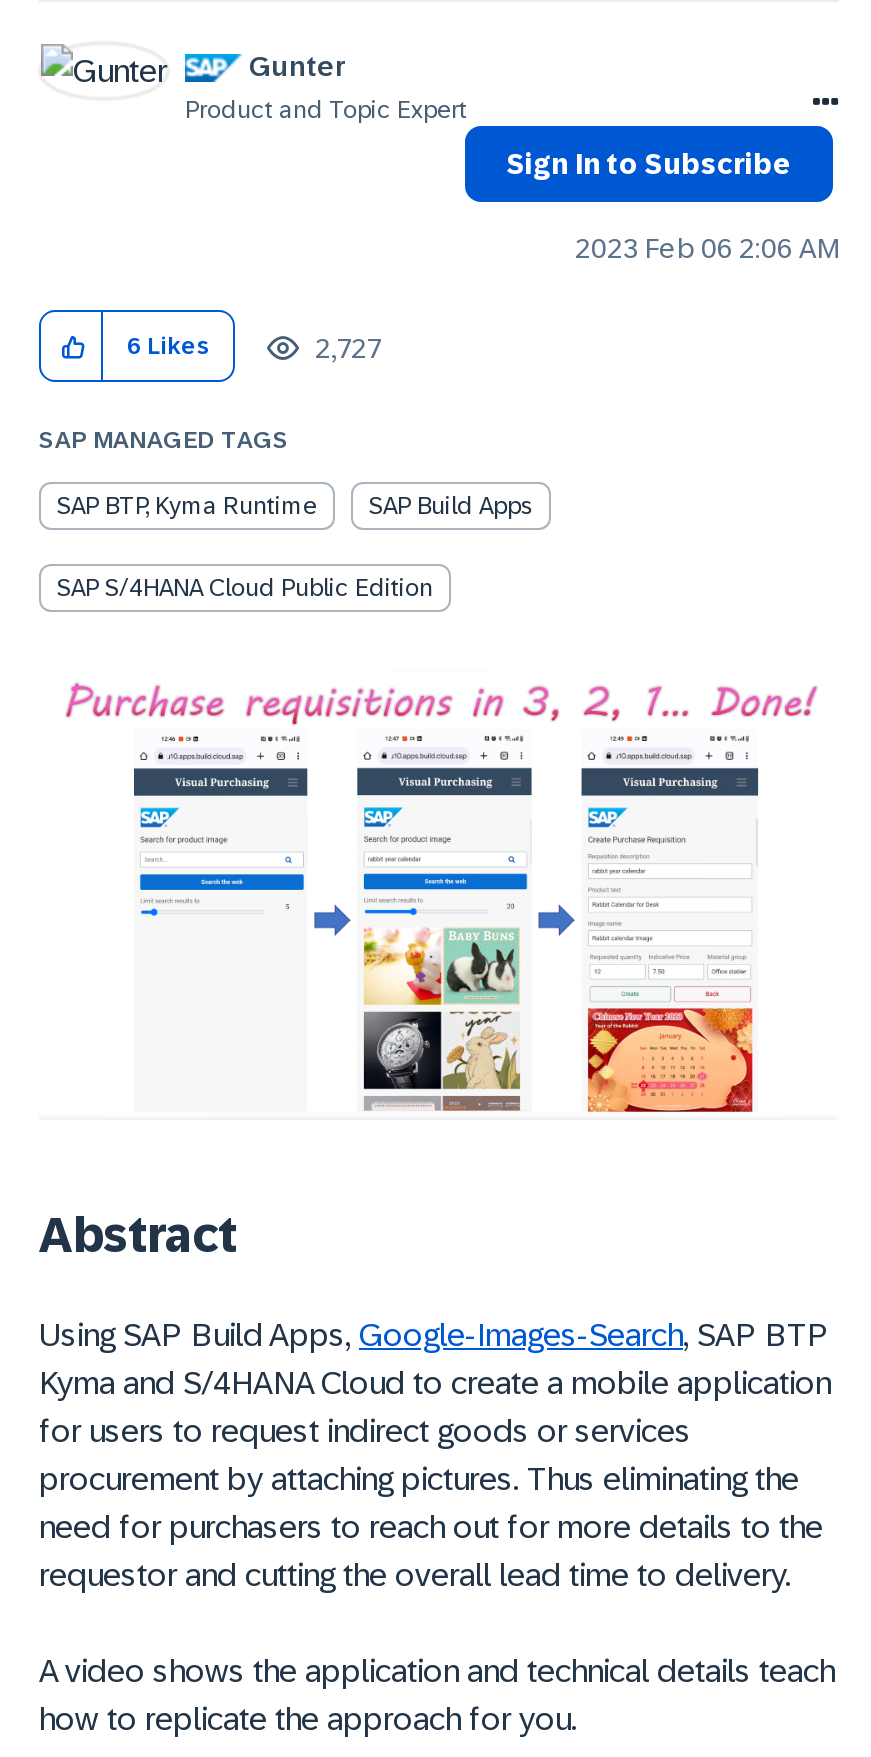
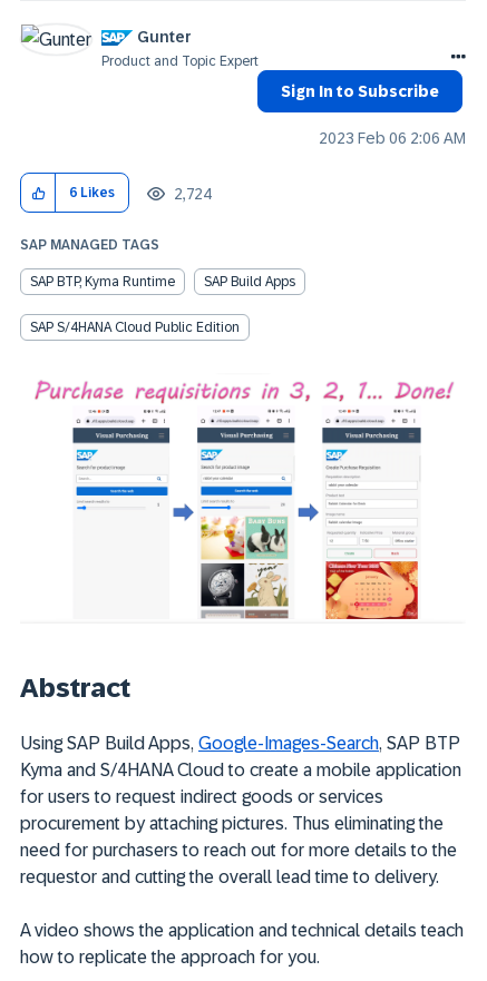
- 2,727
+ 2,724
